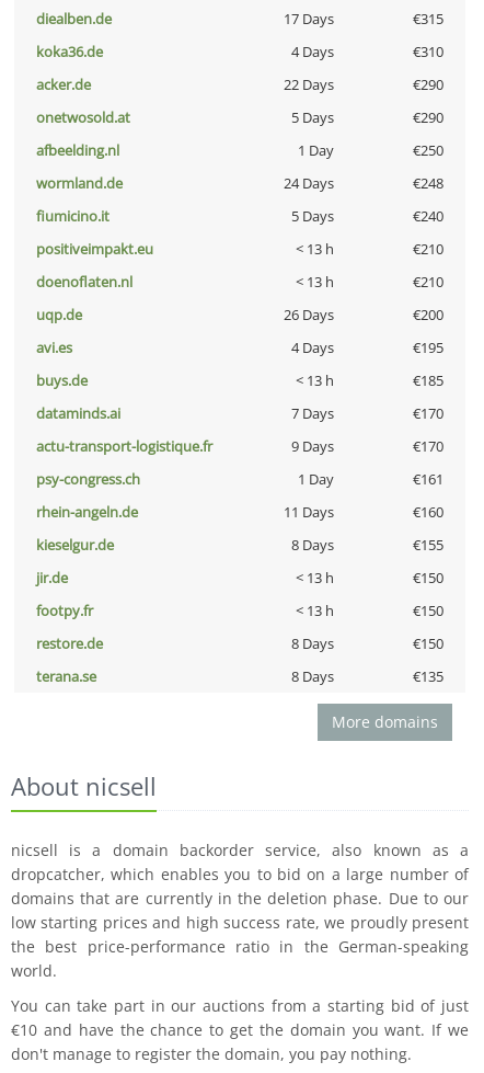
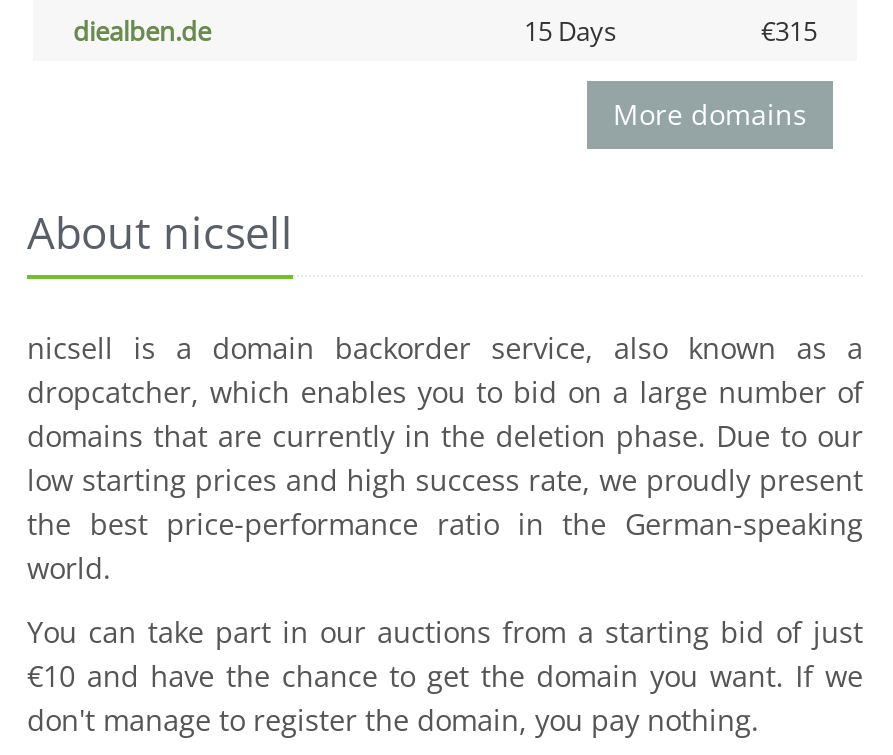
- 17 Days
+ 15 Days

- koka36.de
- 4 Days
- €310
- acker.de
- 22 Days
- €290
- onetwosold.at
- 5 Days
- €290
- afbeelding.nl
- 1 Day
- €250
- wormland.de
- 24 Days
- €248
- fiumicino.it
- 5 Days
- €240
- positiveimpakt.eu
- < 13 h
- €210
- doenoflaten.nl
- < 13 h
- €210
- uqp.de
- 26 Days
- €200
- avi.es
- 4 Days
- €195
- buys.de
- < 13 h
- €185
- dataminds.ai
- 7 Days
- €170
- actu-transport-logistique.fr
- 9 Days
- €170
- psy-congress.ch
- 1 Day
- €161
- rhein-angeln.de
- 11 Days
- €160
- kieselgur.de
- 8 Days
- €155
- jir.de
- < 13 h
- €150
- footpy.fr
- < 13 h
- €150
- restore.de
- 8 Days
- €150
- terana.se
- 8 Days
- €135
